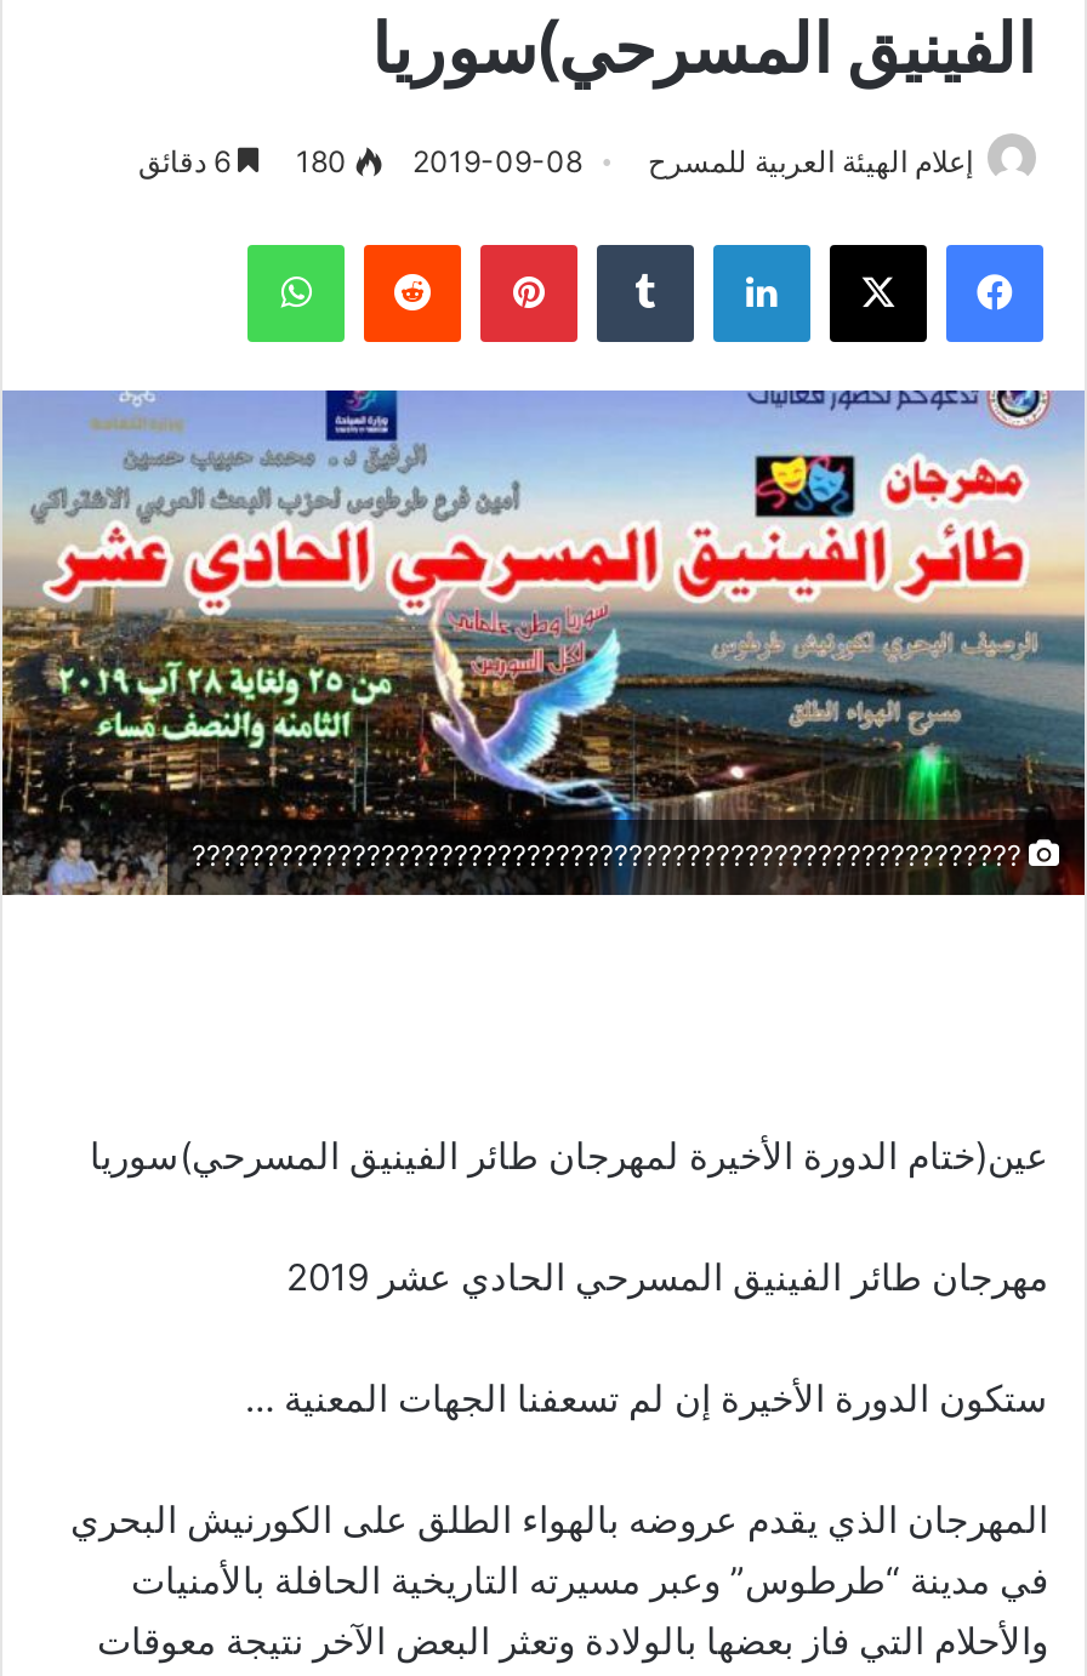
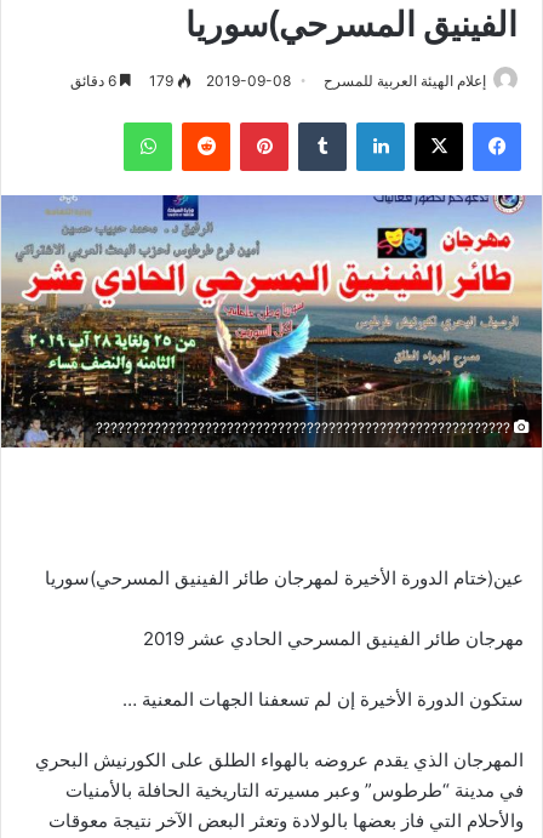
- 180
+ 179
